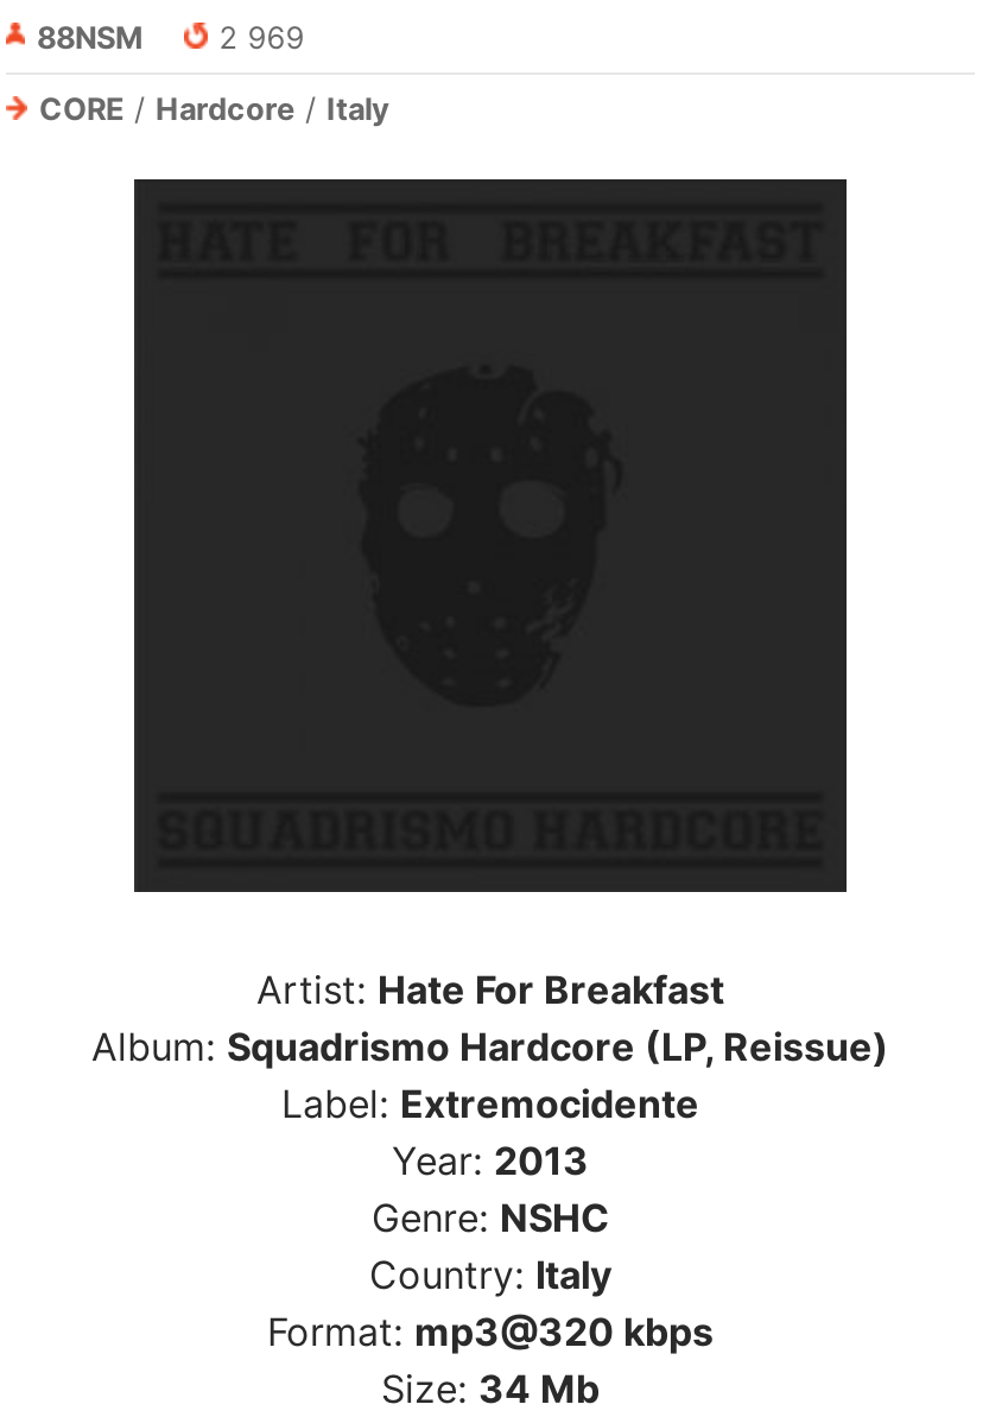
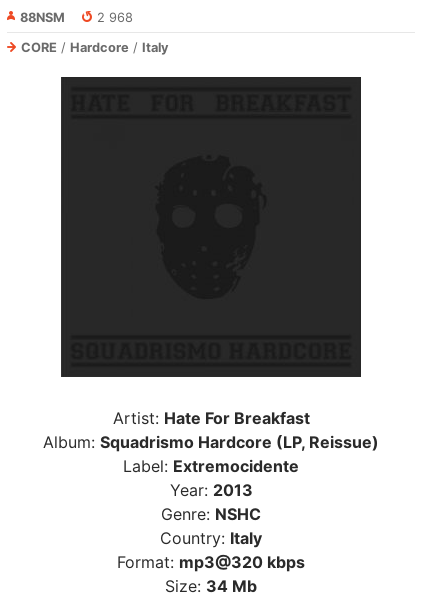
- 2 969
+ 2 968
